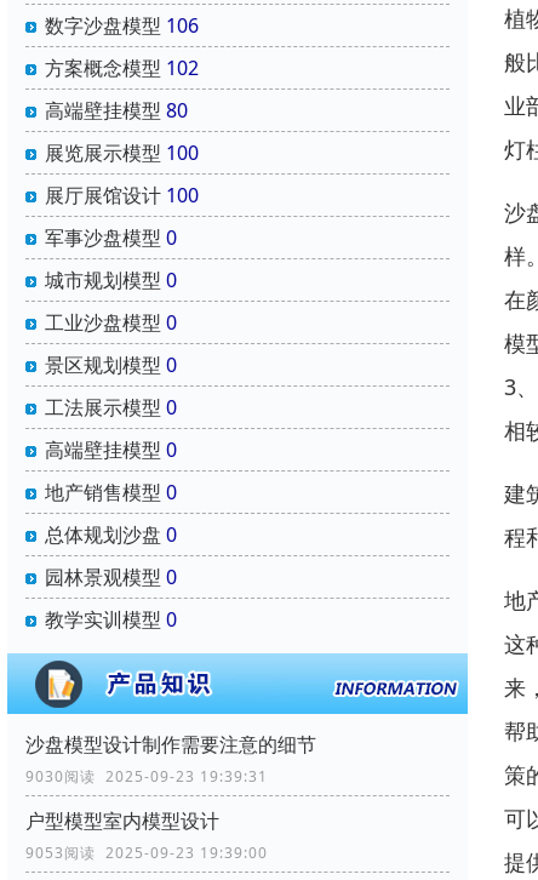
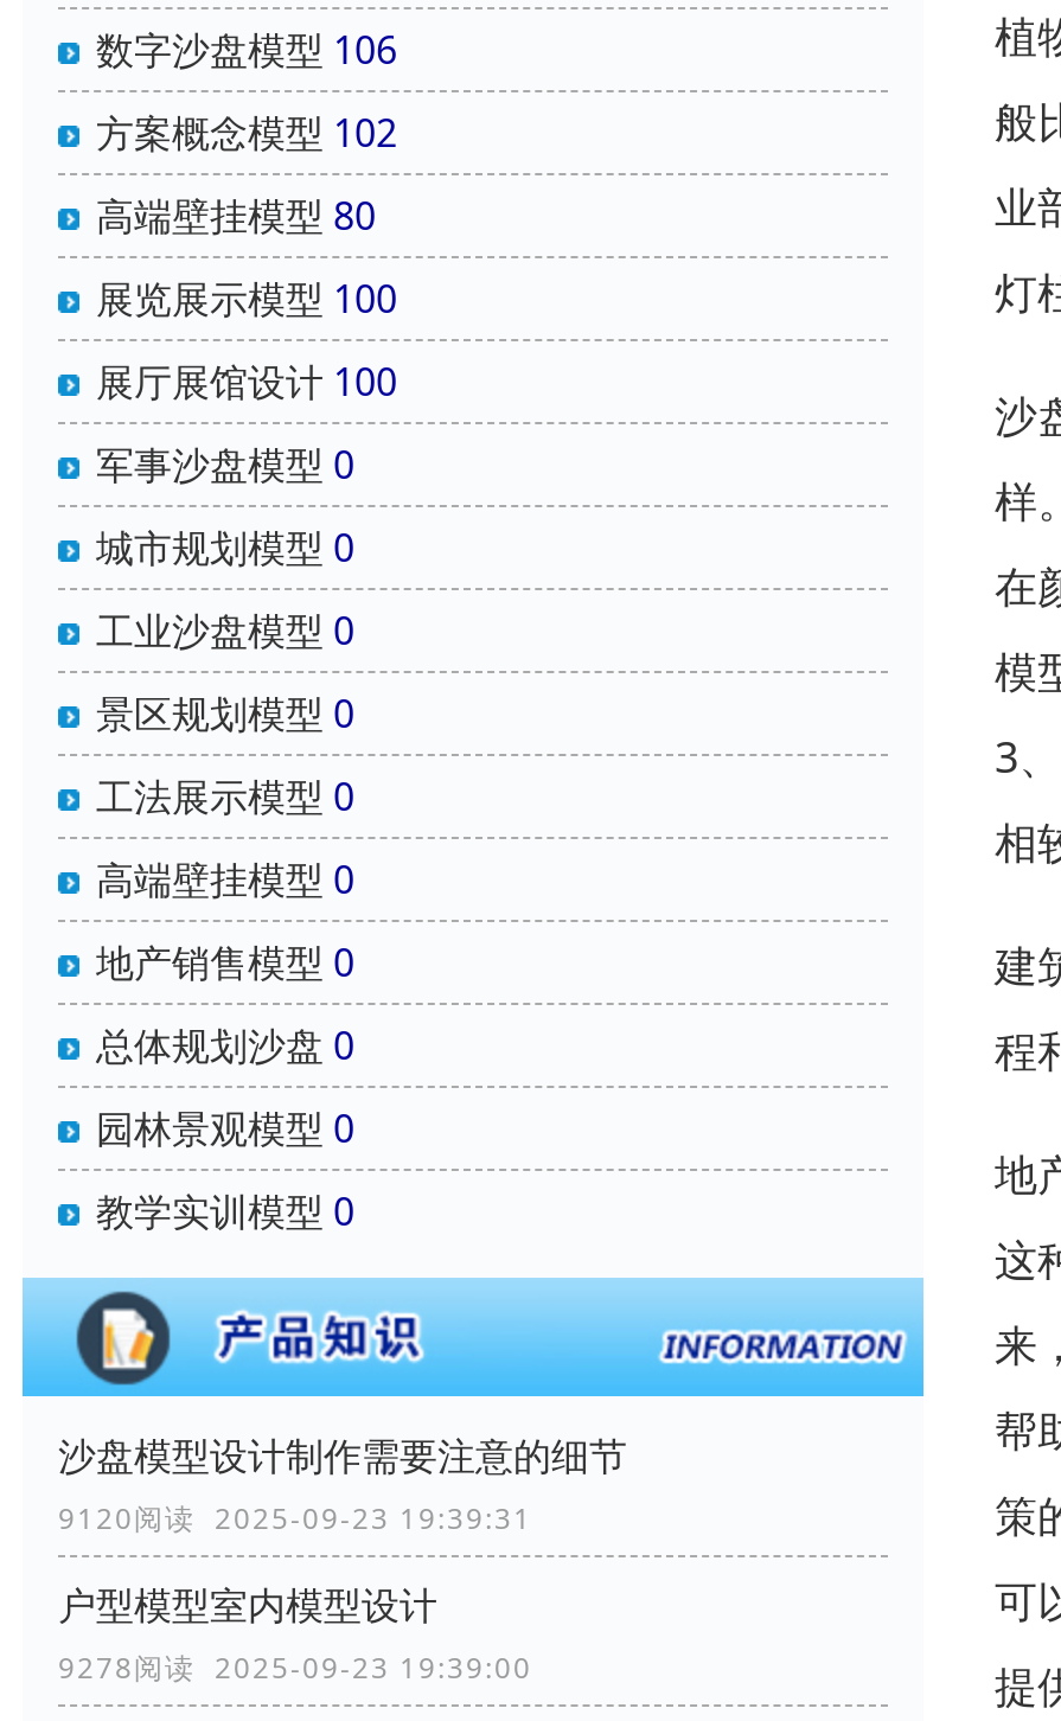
- 9030阅读 2025-09-23 19:39:31
+ 9120阅读 2025-09-23 19:39:31

- 9053阅读 2025-09-23 19:39:00
+ 9278阅读 2025-09-23 19:39:00
